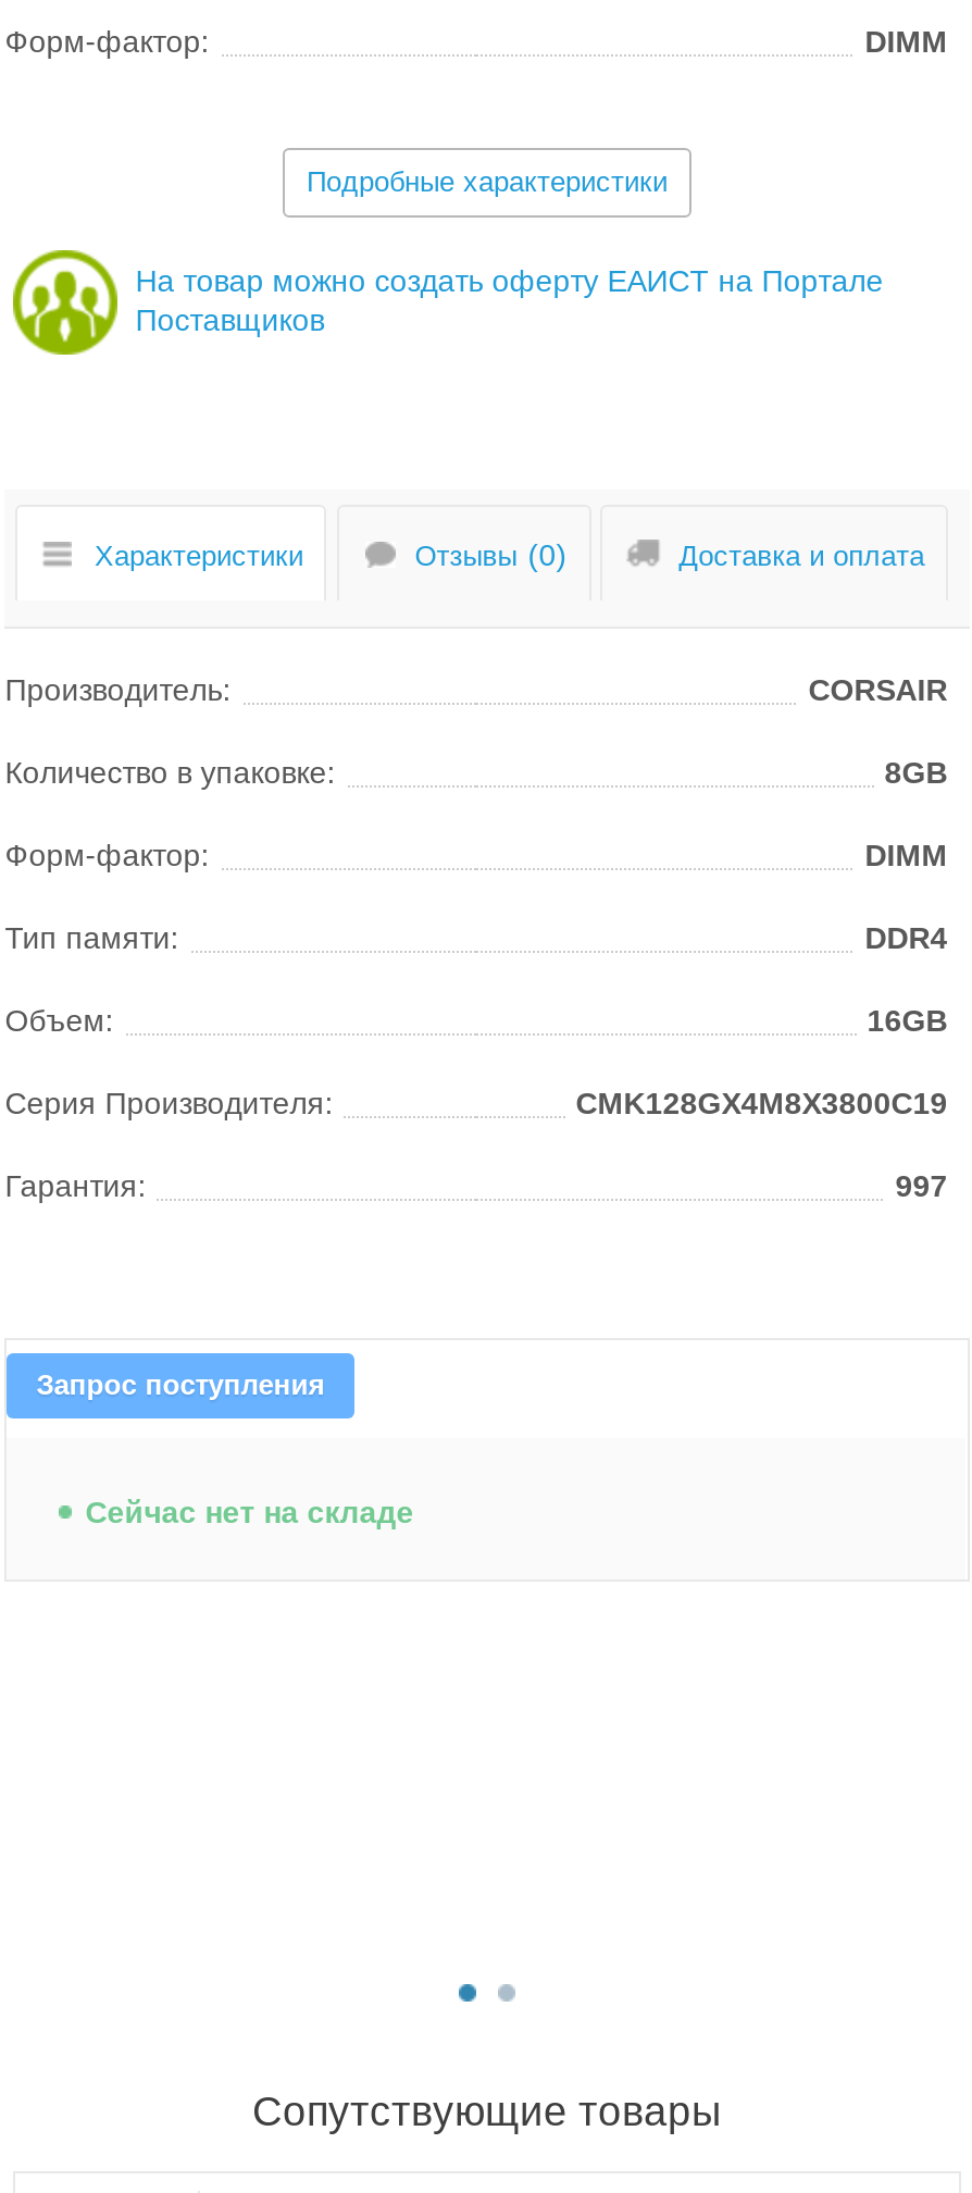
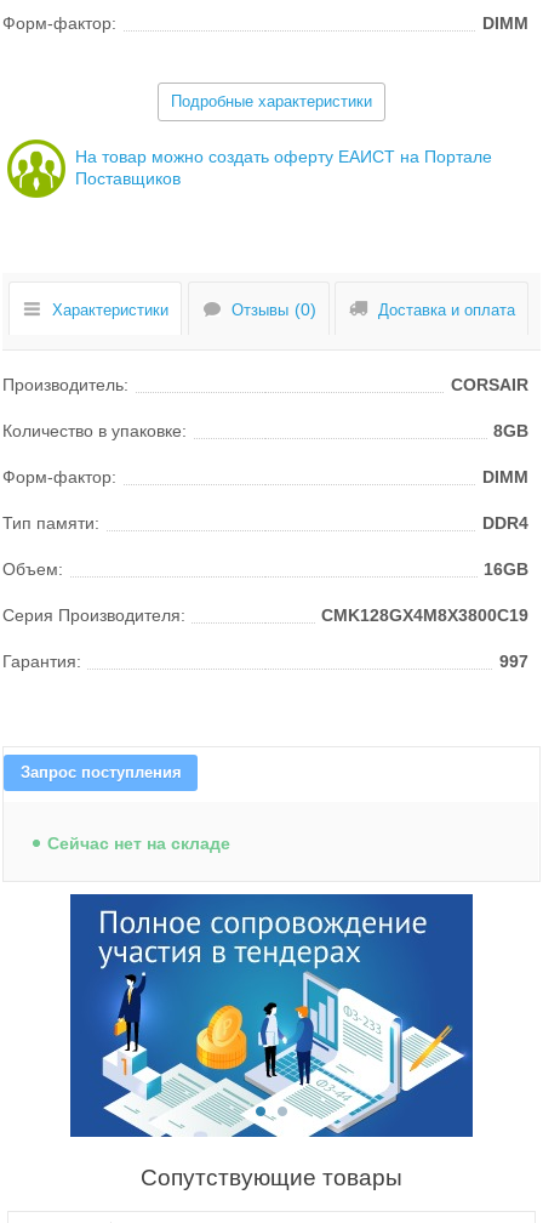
+ [image]
